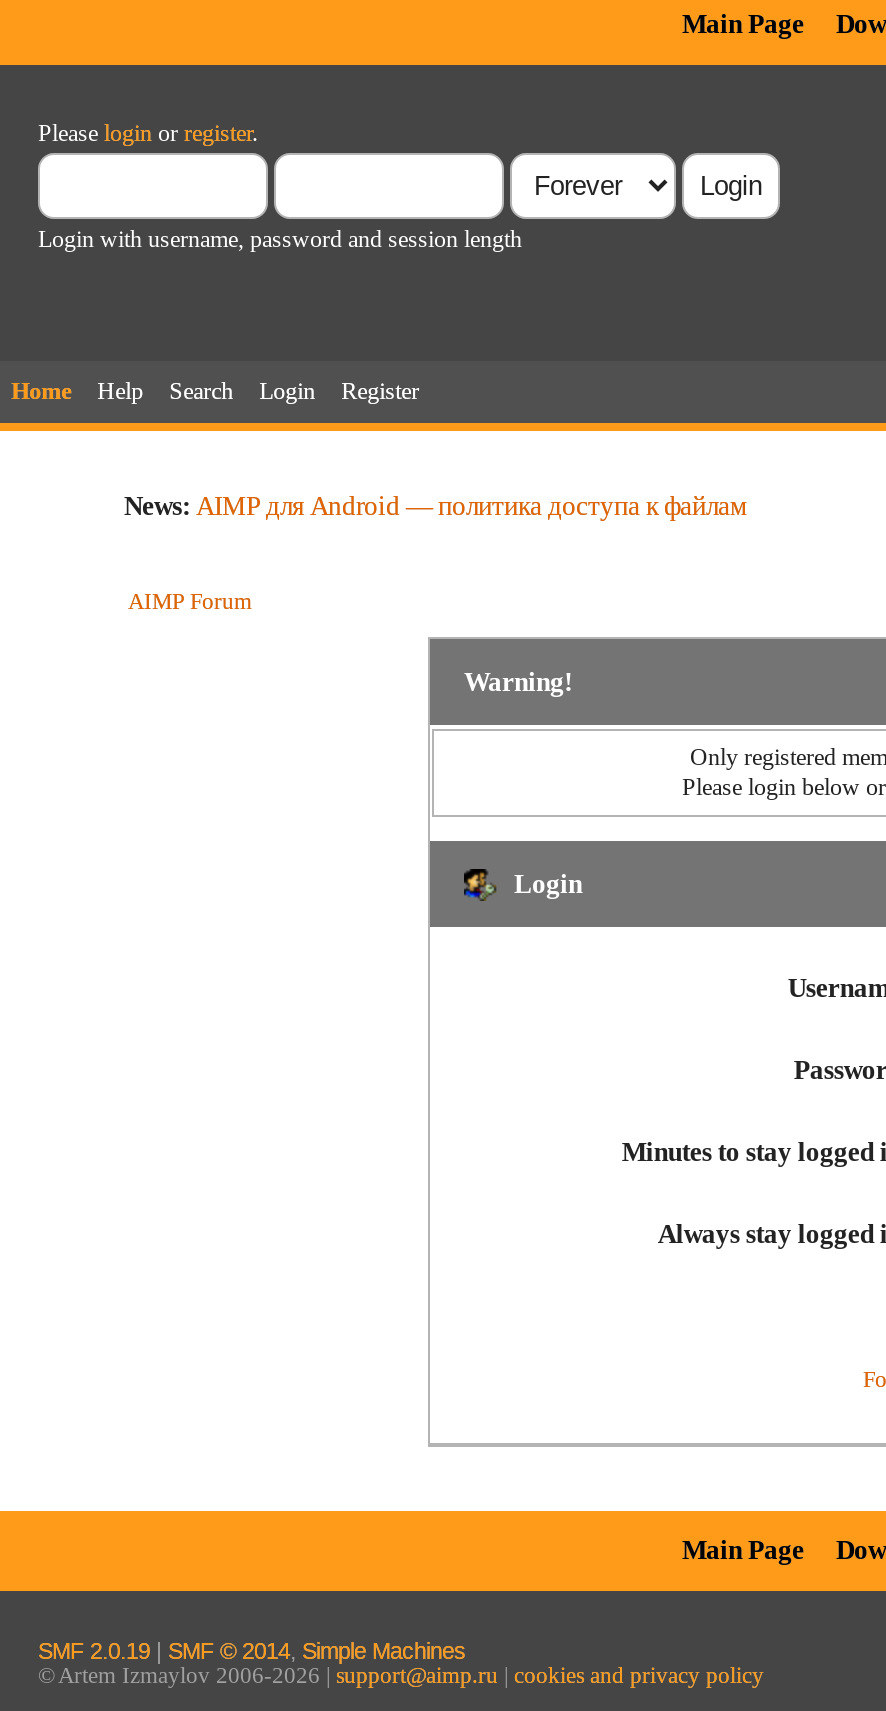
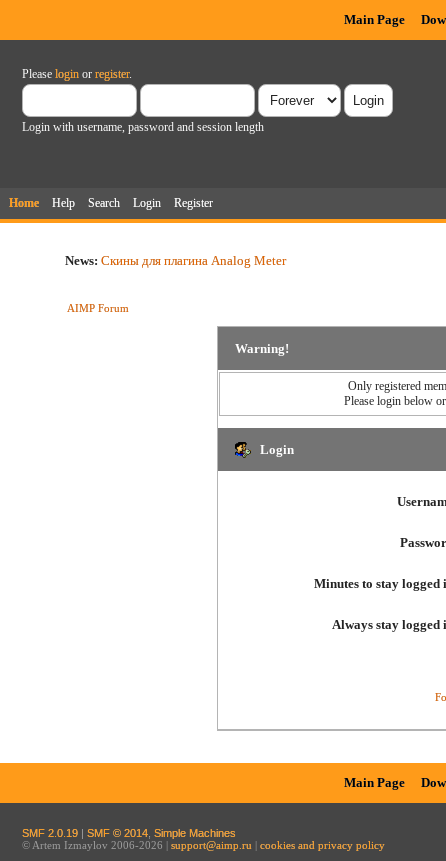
- News: AIMP для Android — политика доступа к файлам
+ News: Скины для плагина Analog Meter
